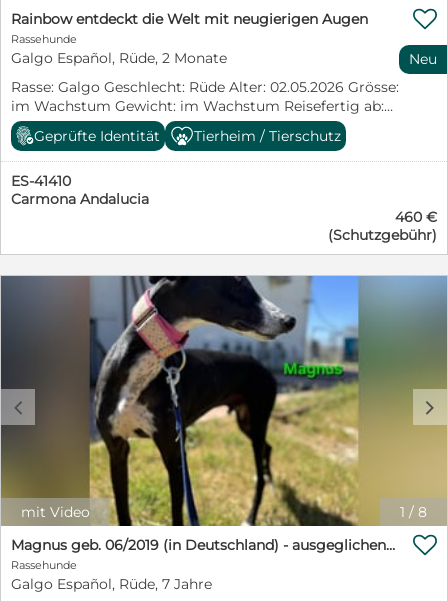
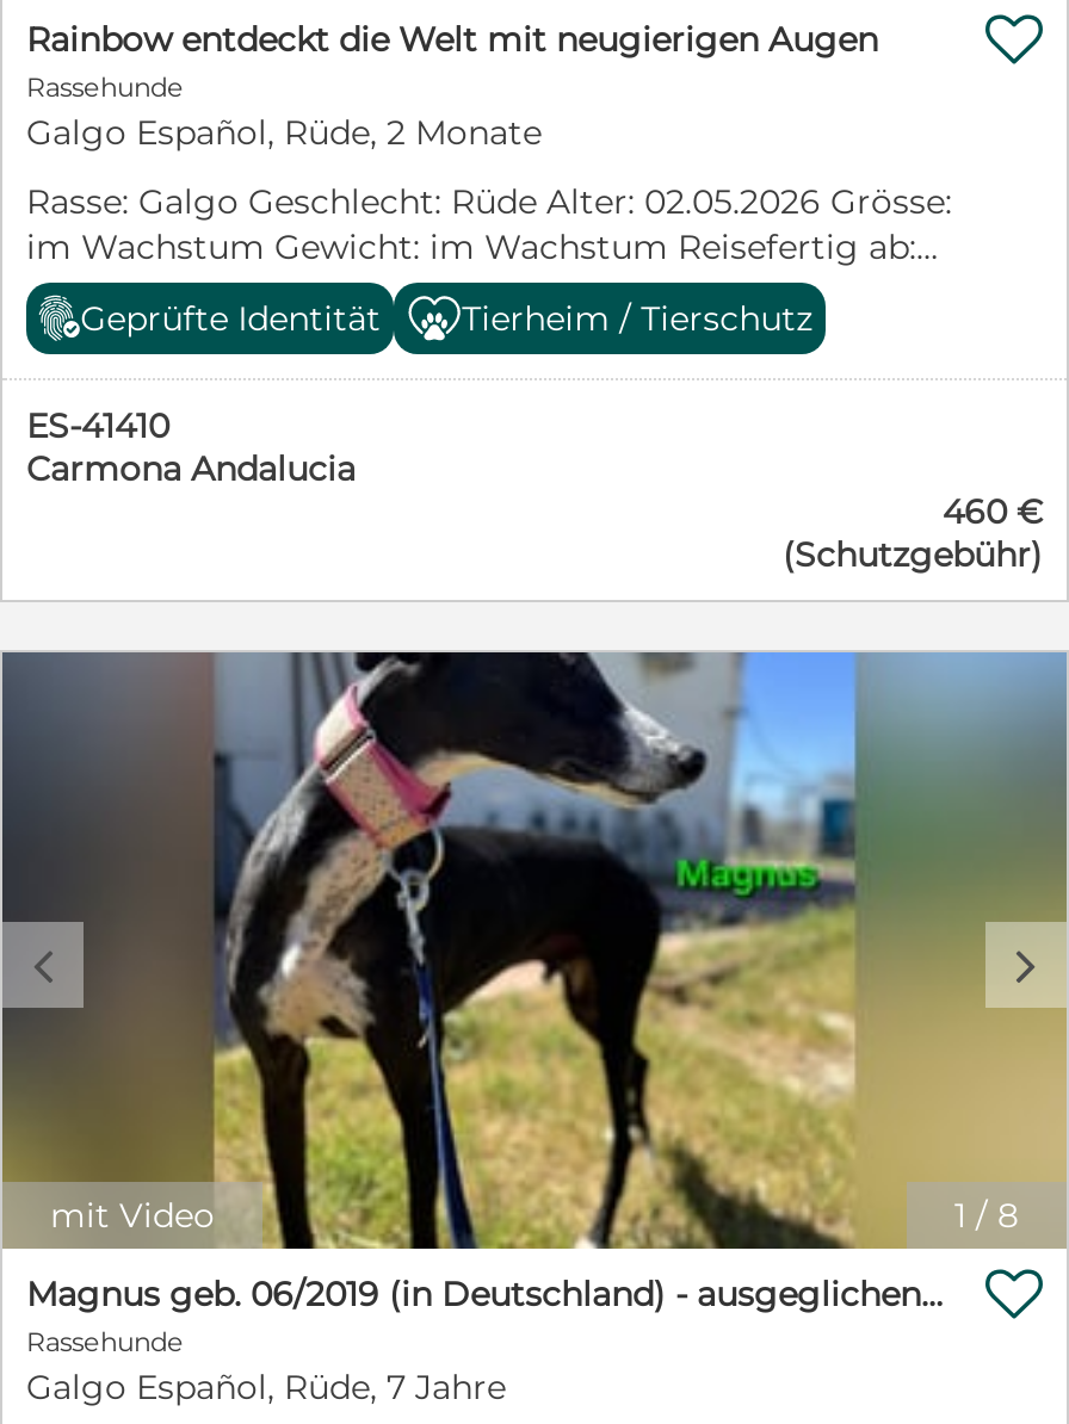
- Neu
